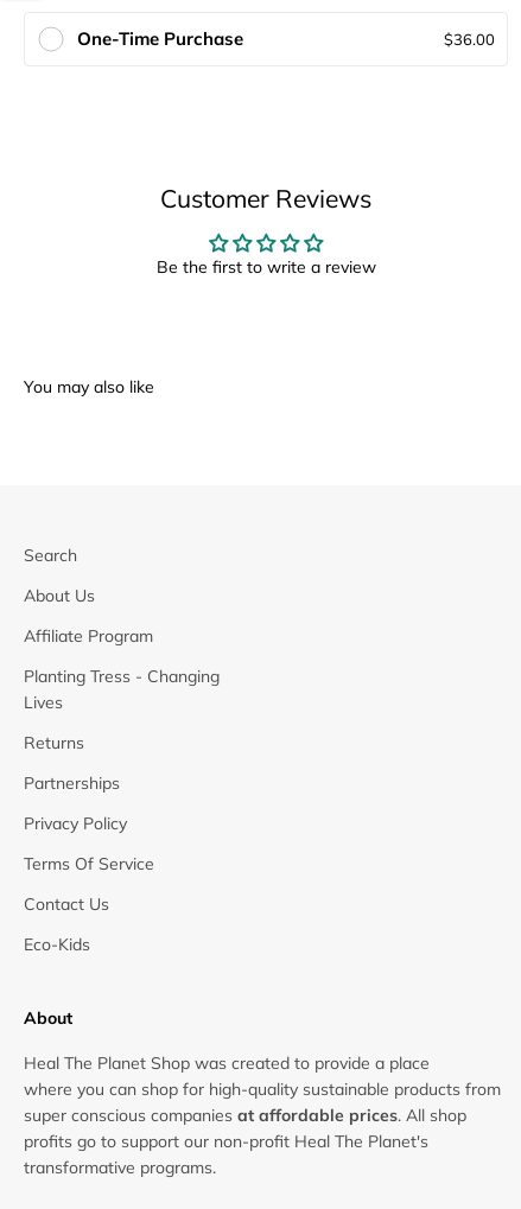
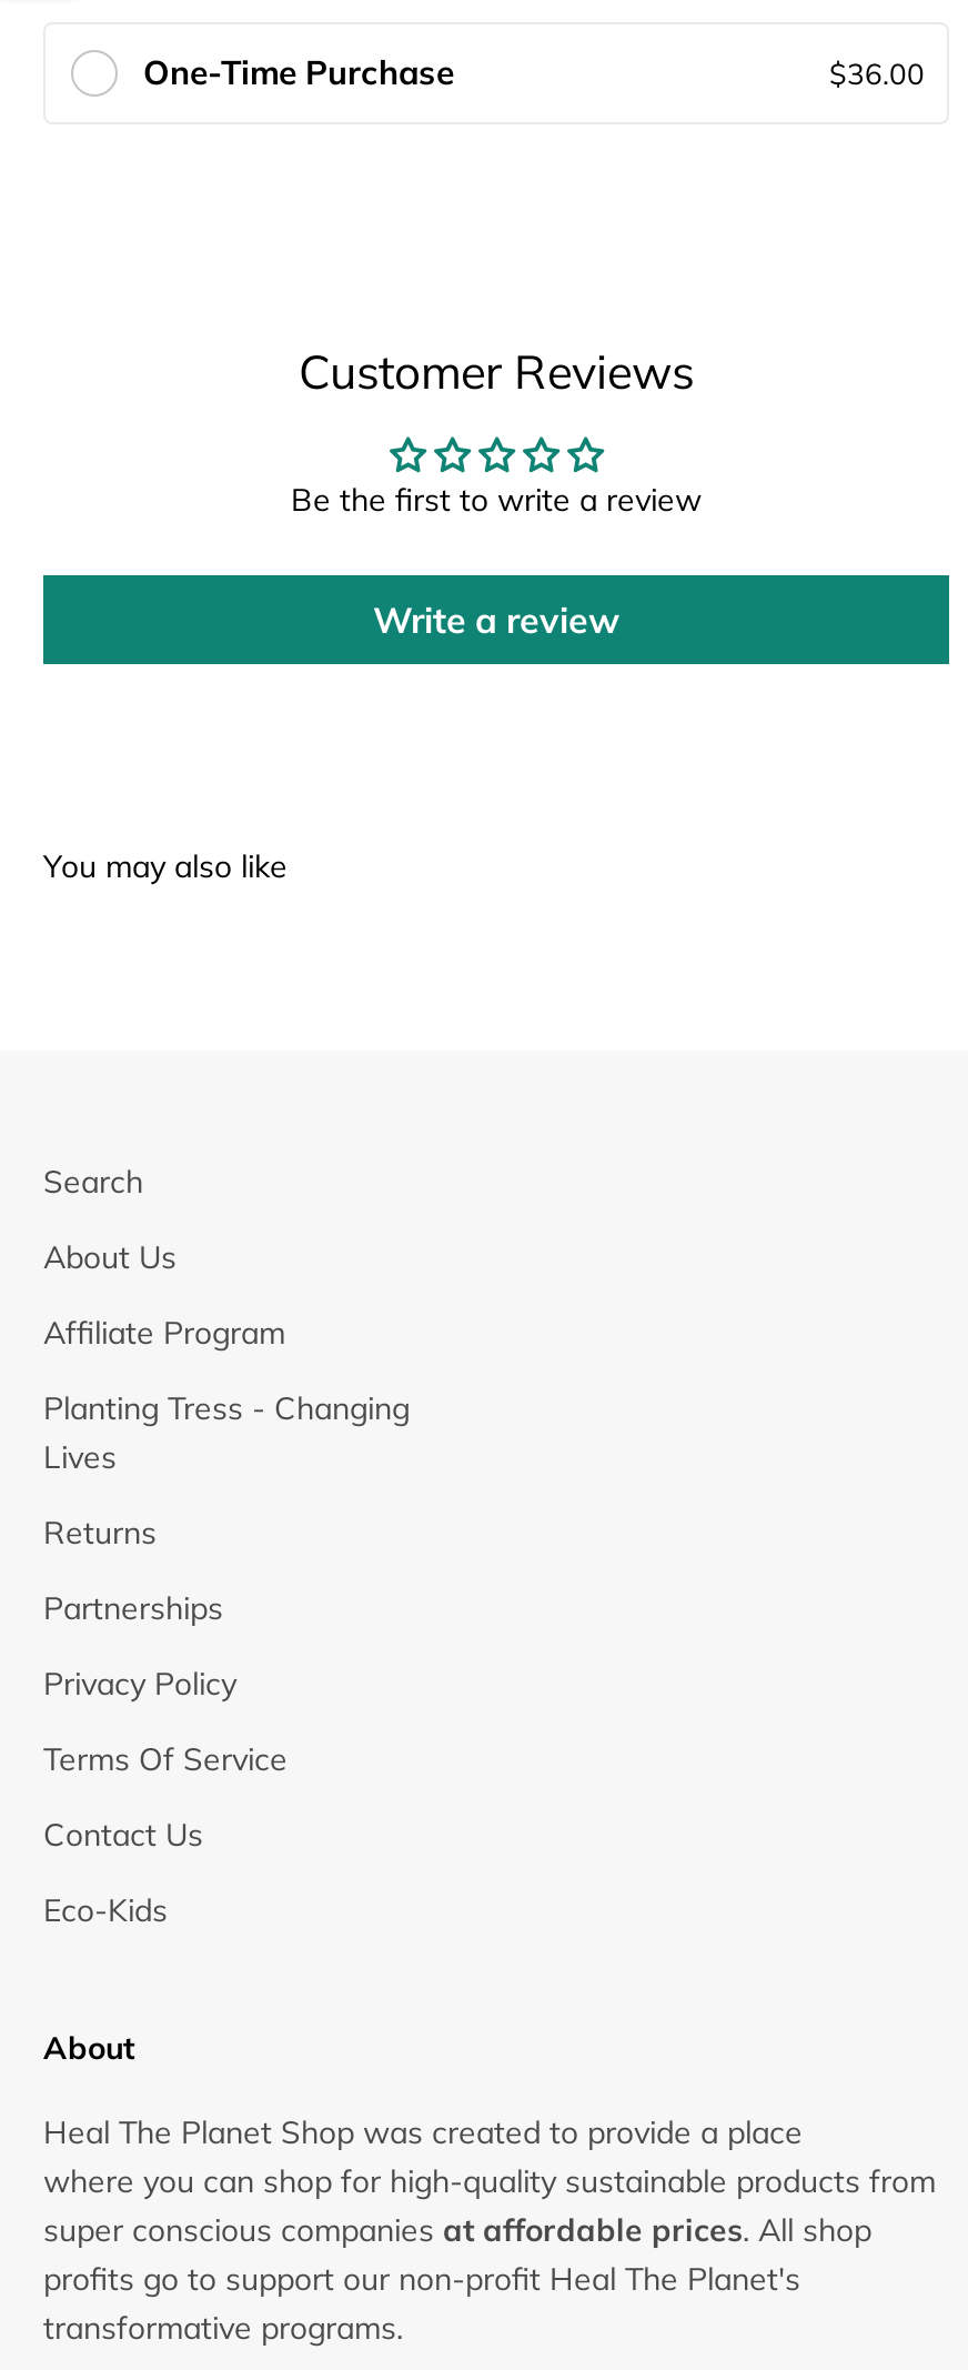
+ Write a review
